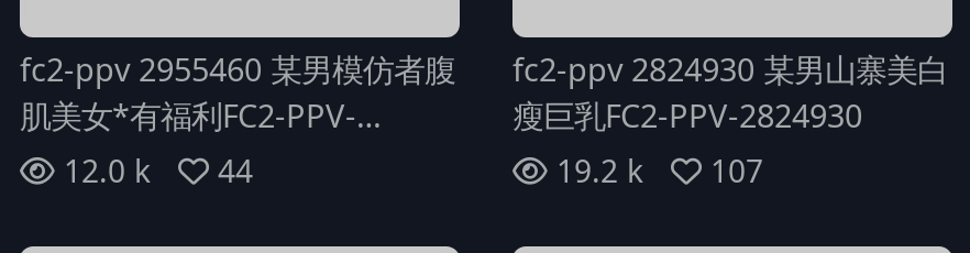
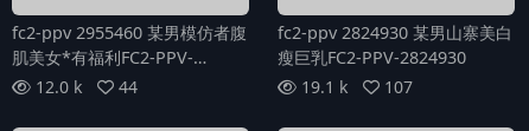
- 19.2 k 107
+ 19.1 k 107
